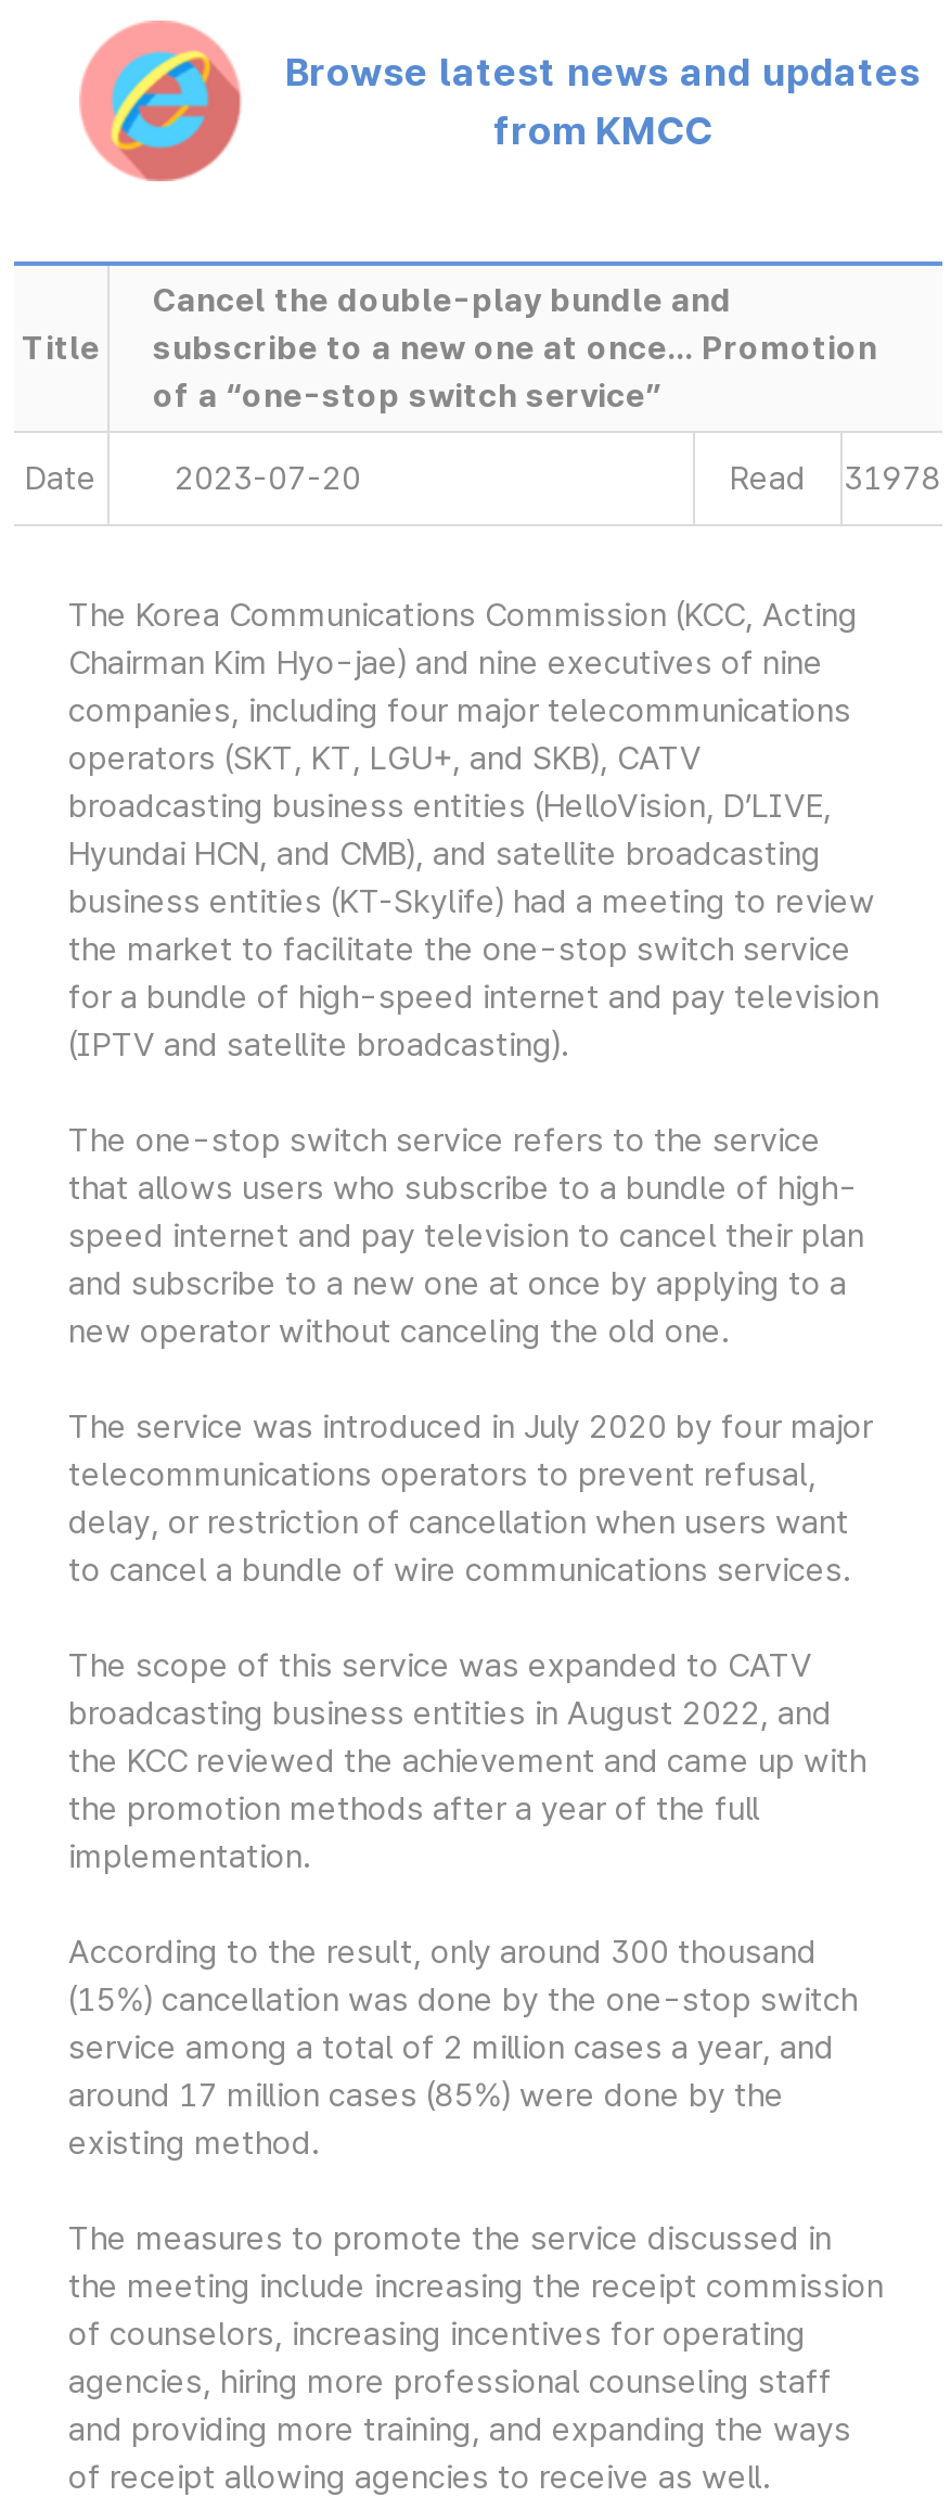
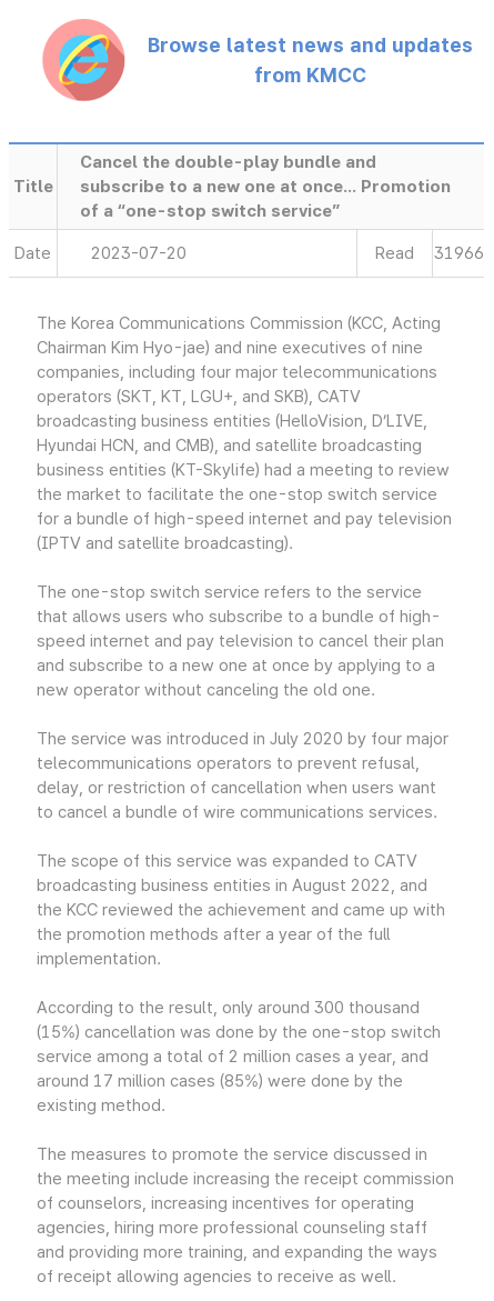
- Read 31978
+ Read 31966
